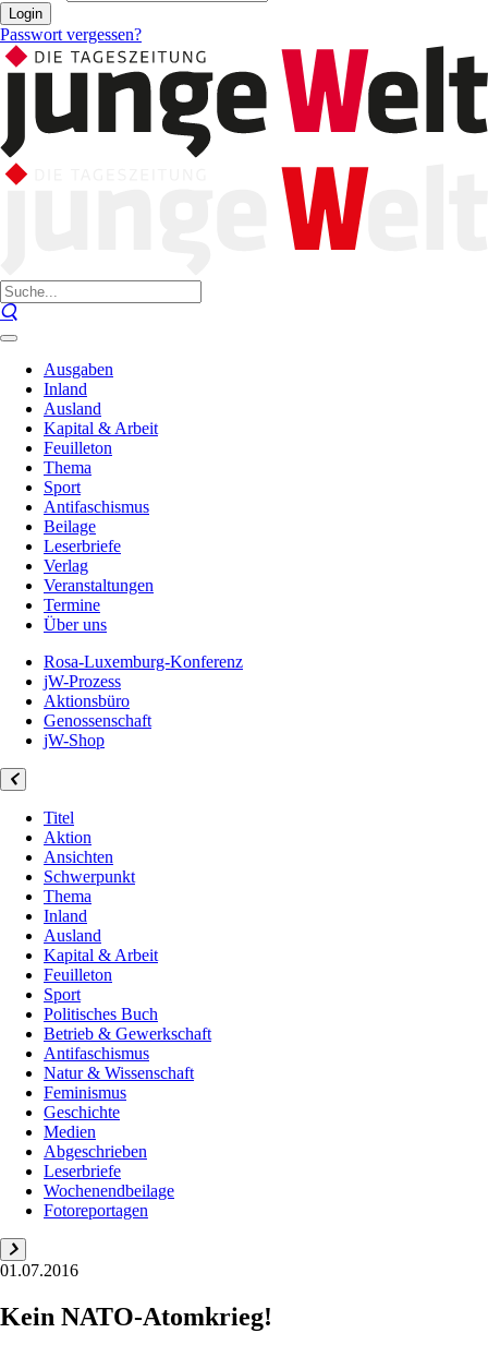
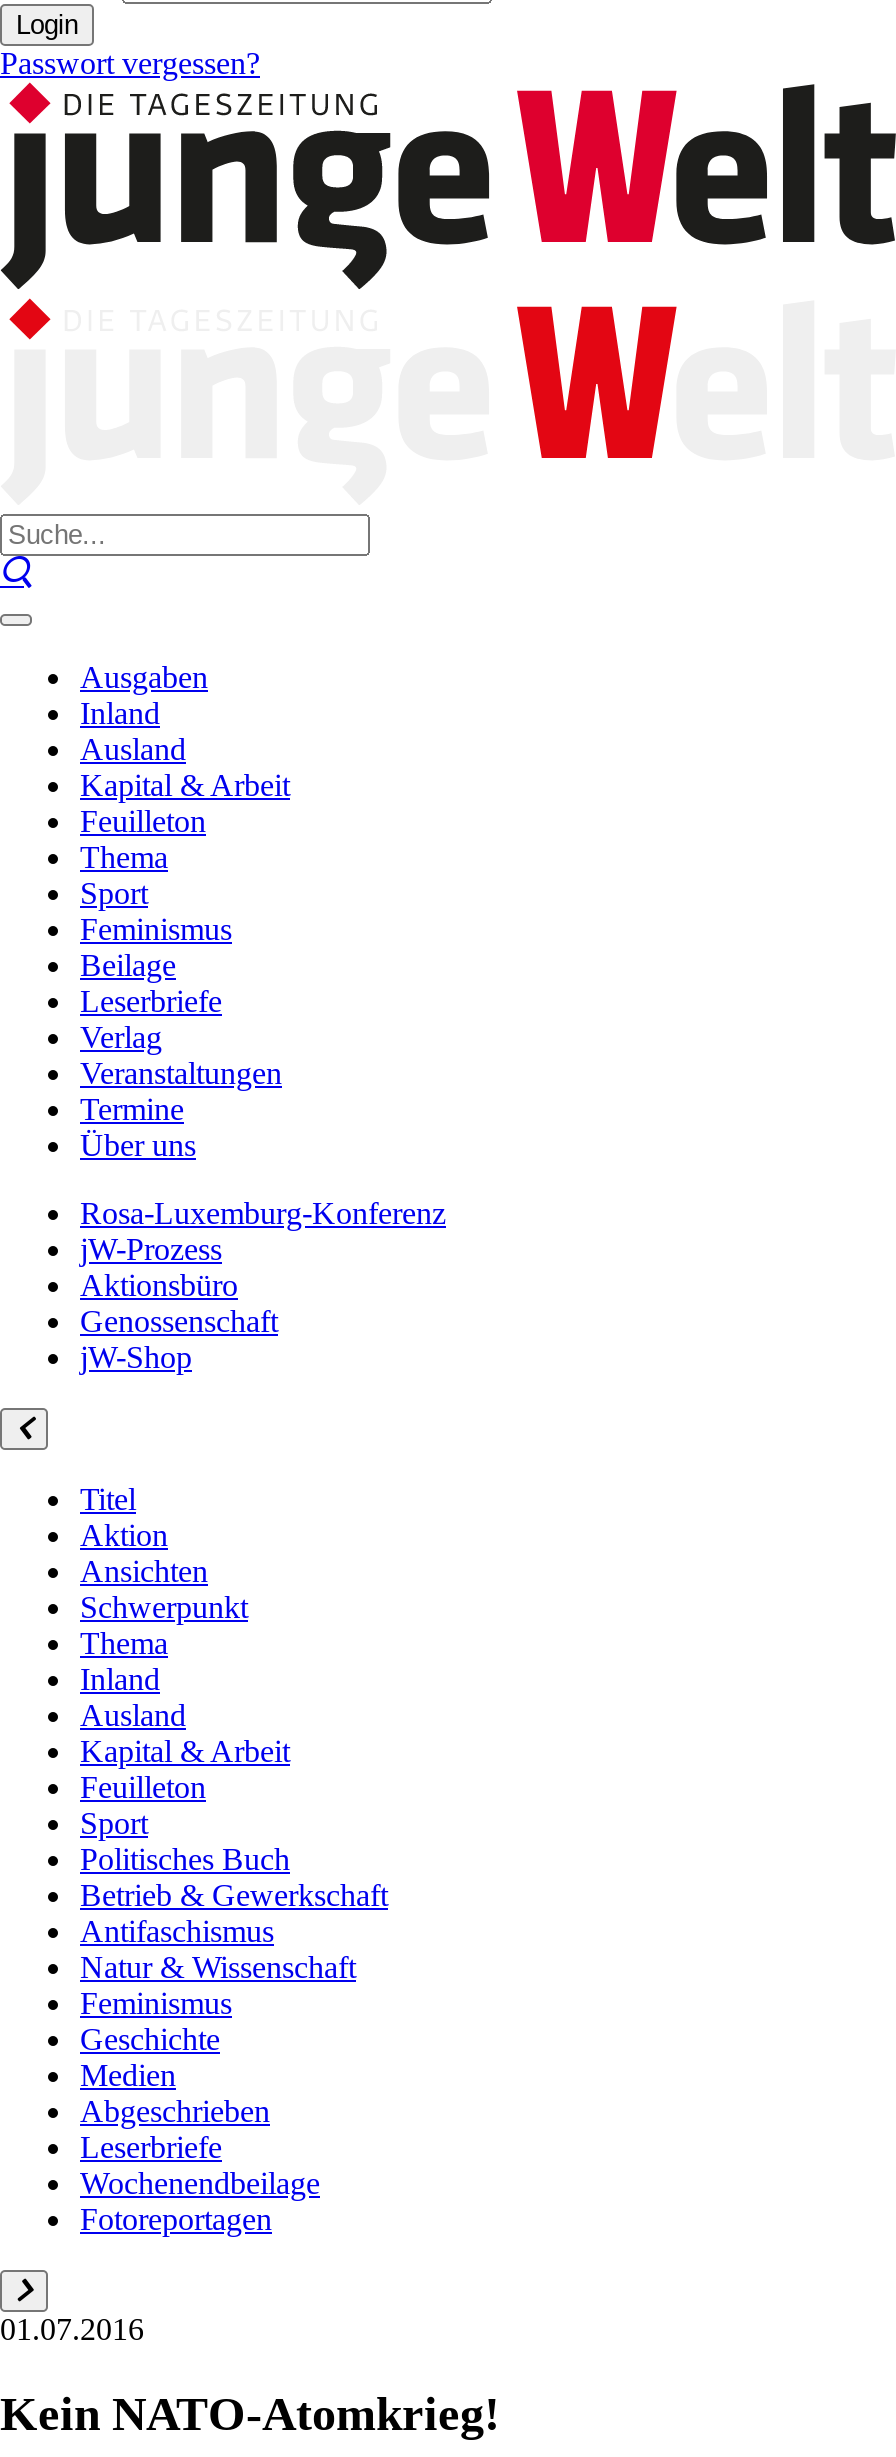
- Antifaschismus
+ Feminismus
